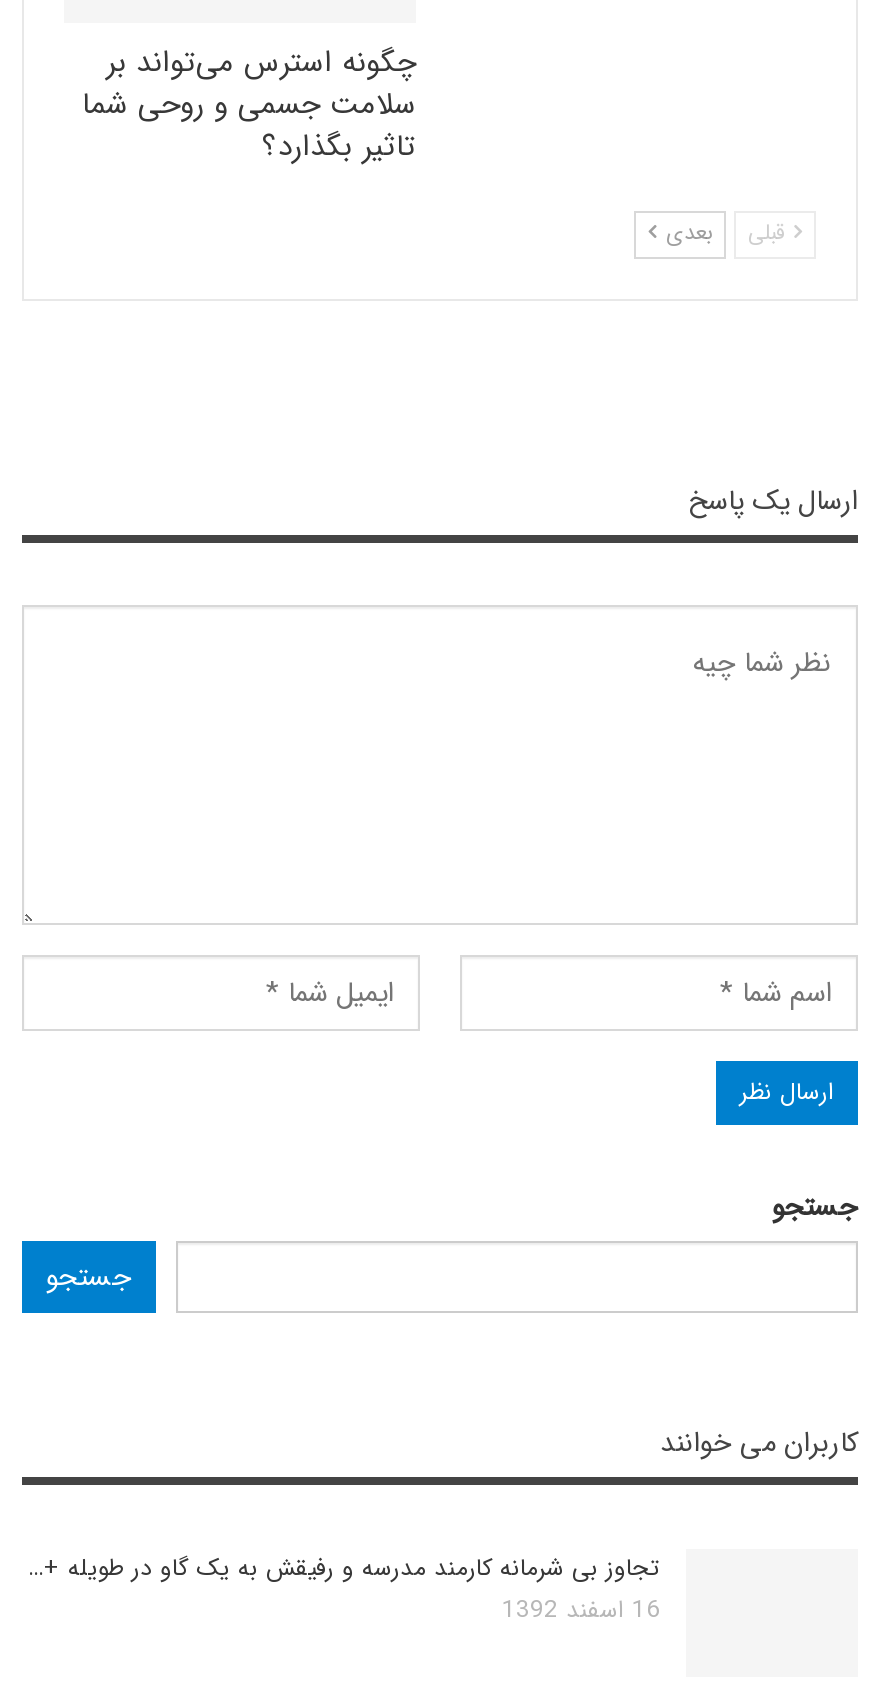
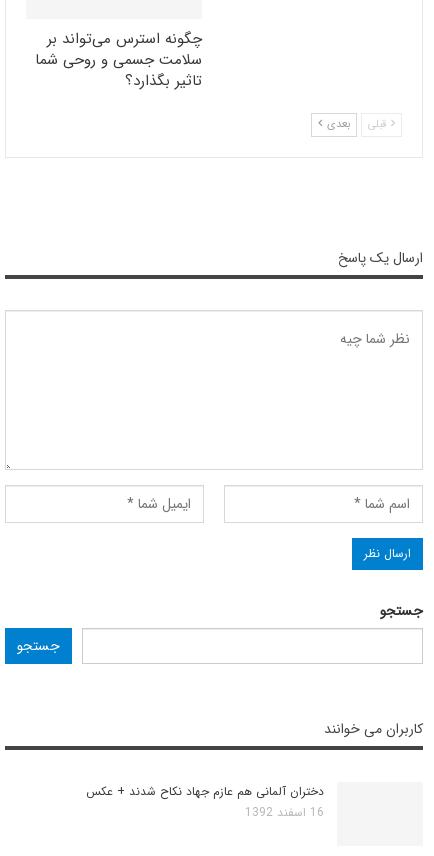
- تجاوز بی شرمانه کارمند مدرسه و رفیقش به یک گاو در طویله +…
+ دختران آلمانی هم عازم جهاد نکاح شدند + عکس
